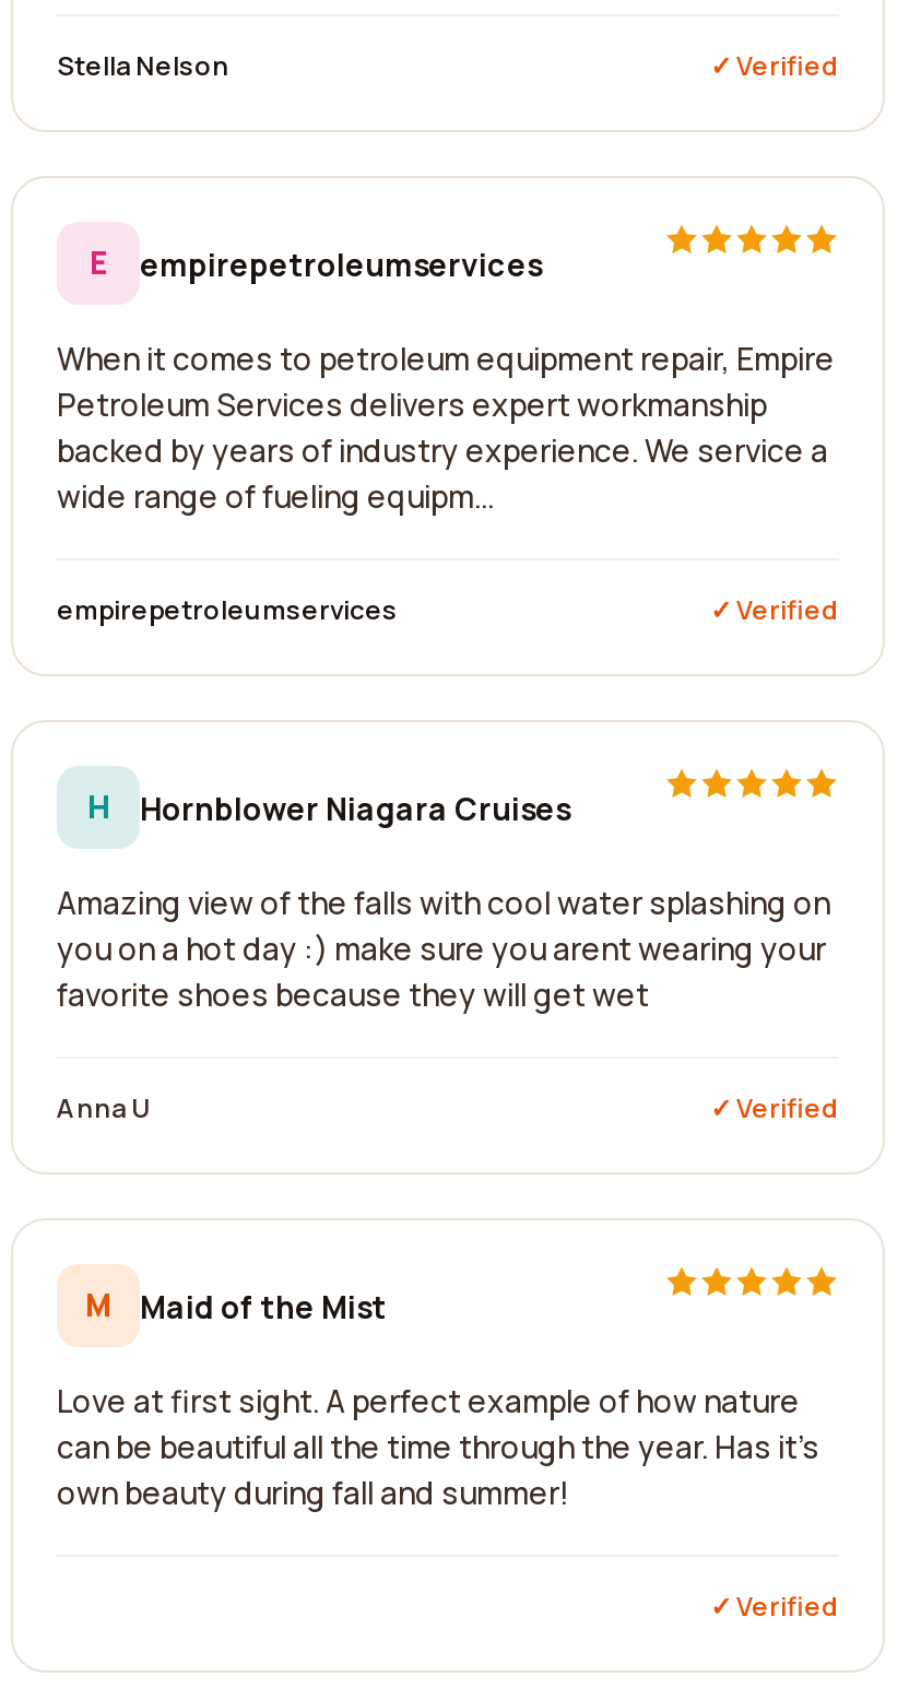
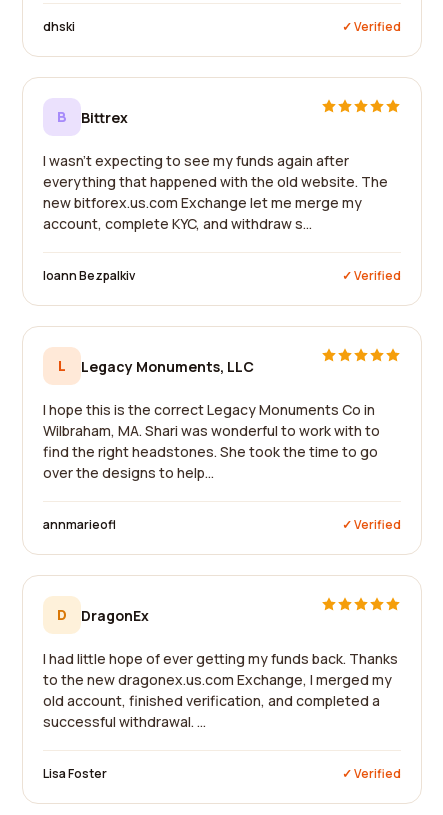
- Stella Nelson
+ dhski

- E
- empirepetroleumservices
+ B
+ Bittrex

- When it comes to petroleum equipment repair, Empire
- Petroleum Services delivers expert workmanship
- backed by years of industry experience. We service a
- wide range of fueling equipm...
+ I wasn't expecting to see my funds again after
+ everything that happened with the old website. The
+ new bitforex.us.com Exchange let me merge my
+ account, complete KYC, and withdraw s...

- empirepetroleumservices
+ Ioann Bezpalkiv

- H
- Hornblower Niagara Cruises
+ L
+ Legacy Monuments, LLC

- Amazing view of the falls with cool water splashing on
- you on a hot day :) make sure you arent wearing your
- favorite shoes because they will get wet
+ I hope this is the correct Legacy Monuments Co in
+ Wilbraham, MA. Shari was wonderful to work with to
+ find the right headstones. She took the time to go
+ over the designs to help...

- Anna U
+ annmarieofl

- M
- Maid of the Mist
- Love at first sight. A perfect example of how nature
- can be beautiful all the time through the year. Has it's
- own beauty during fall and summer!
+ D
+ DragonEx
+ I had little hope of ever getting my funds back. Thanks
+ to the new dragonex.us.com Exchange, I merged my
+ old account, finished verification, and completed a
+ successful withdrawal. ...
+ Lisa Foster
